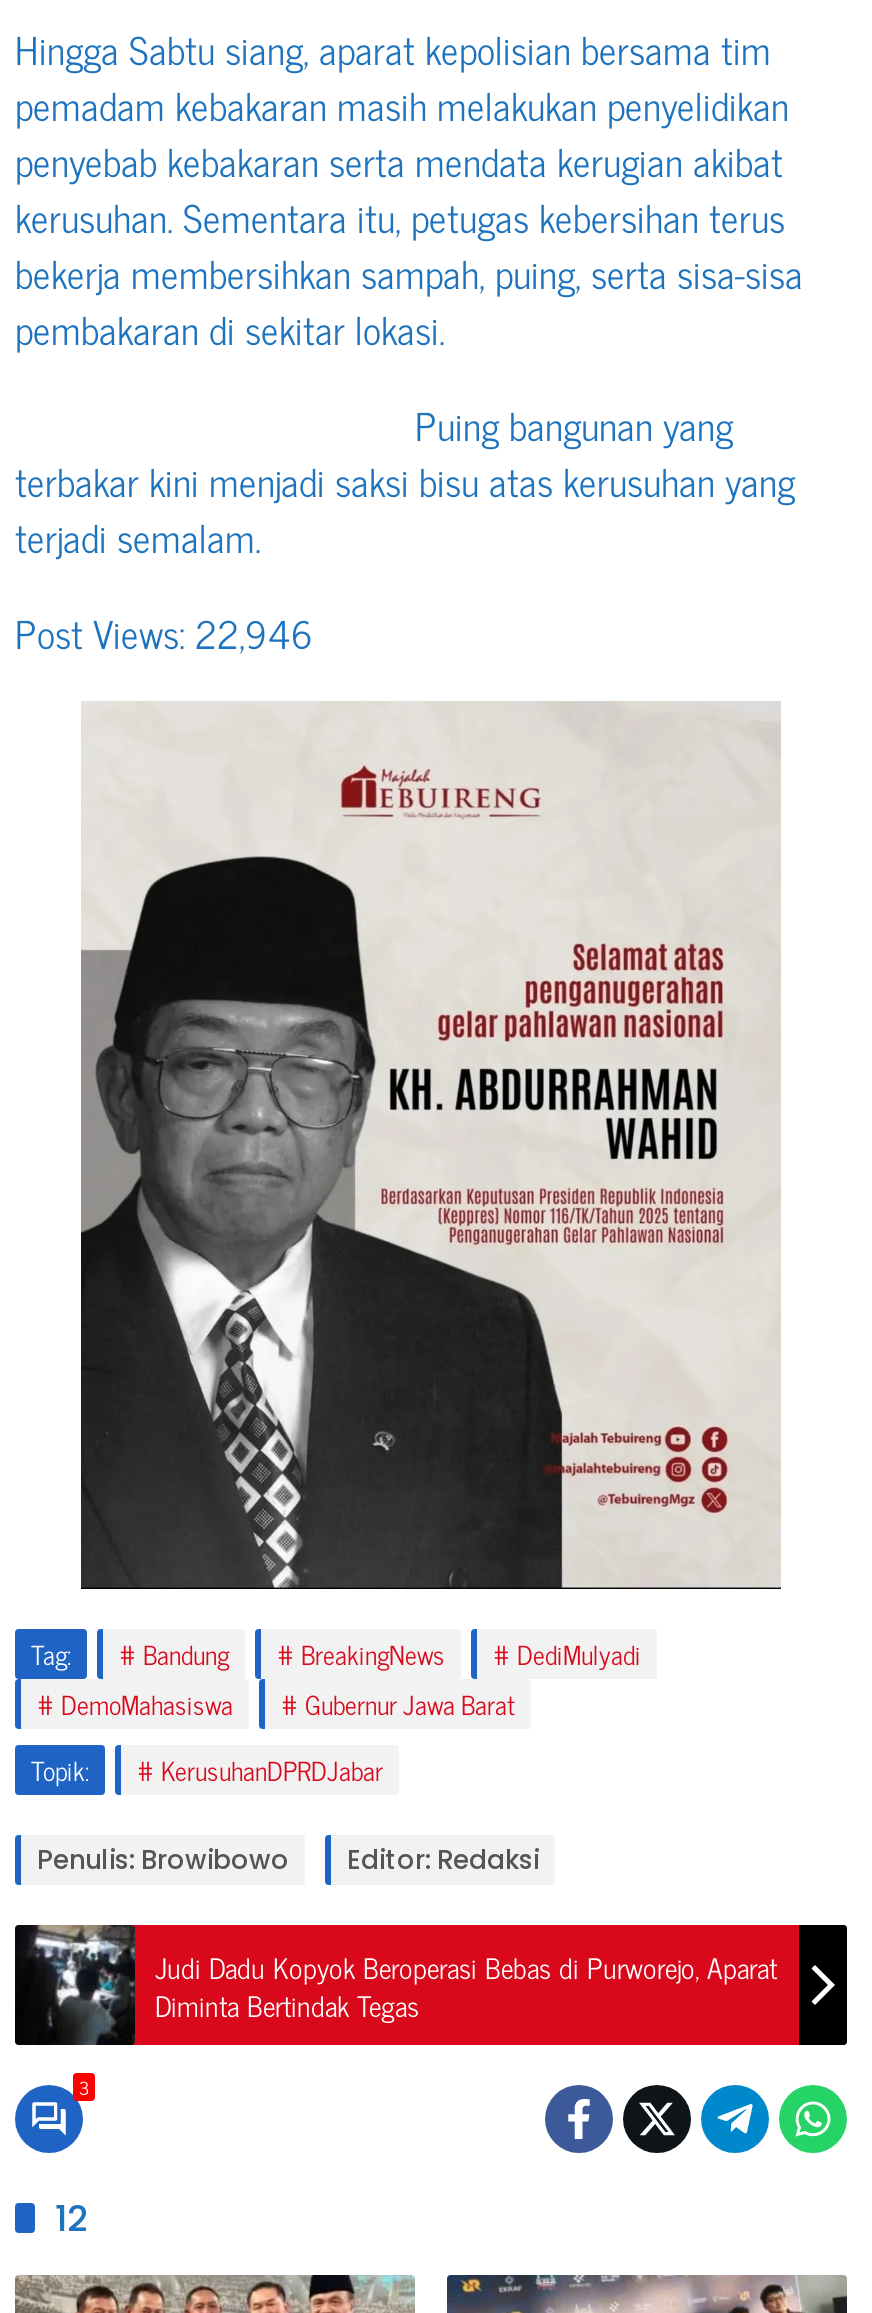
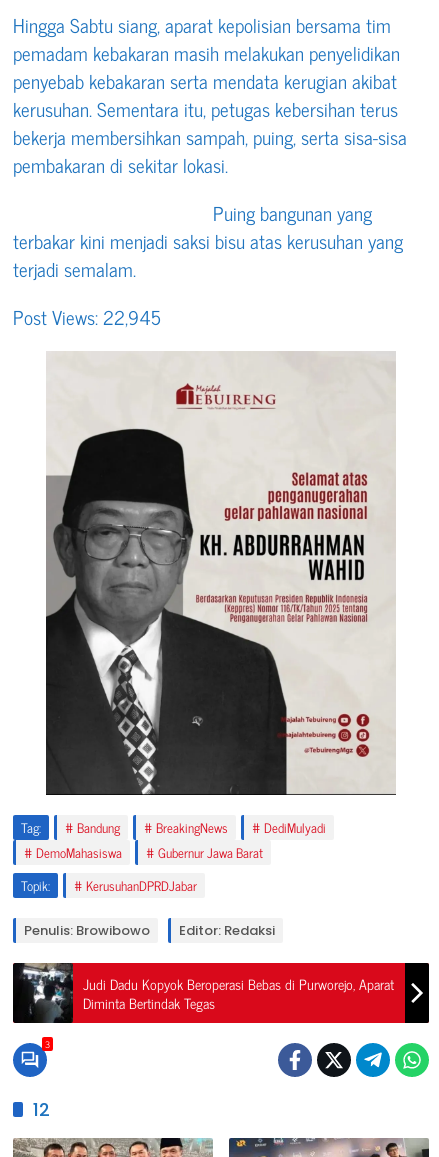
- Post Views: 22,946
+ Post Views: 22,945
